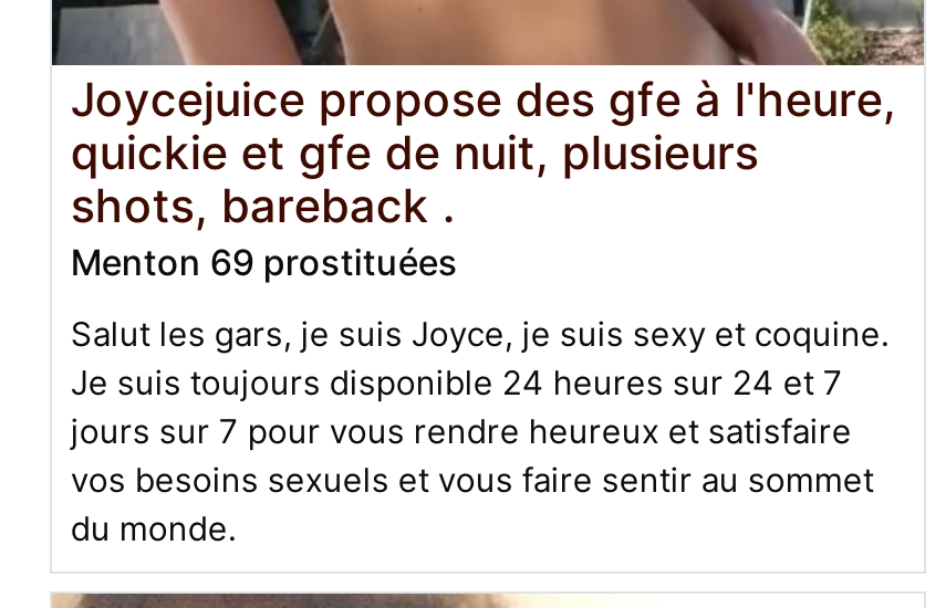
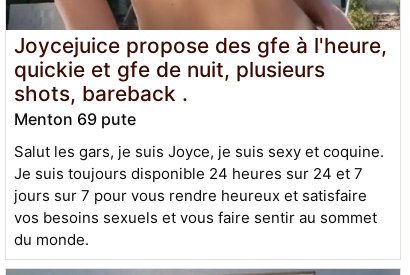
- Menton 69 prostituées
+ Menton 69 pute
